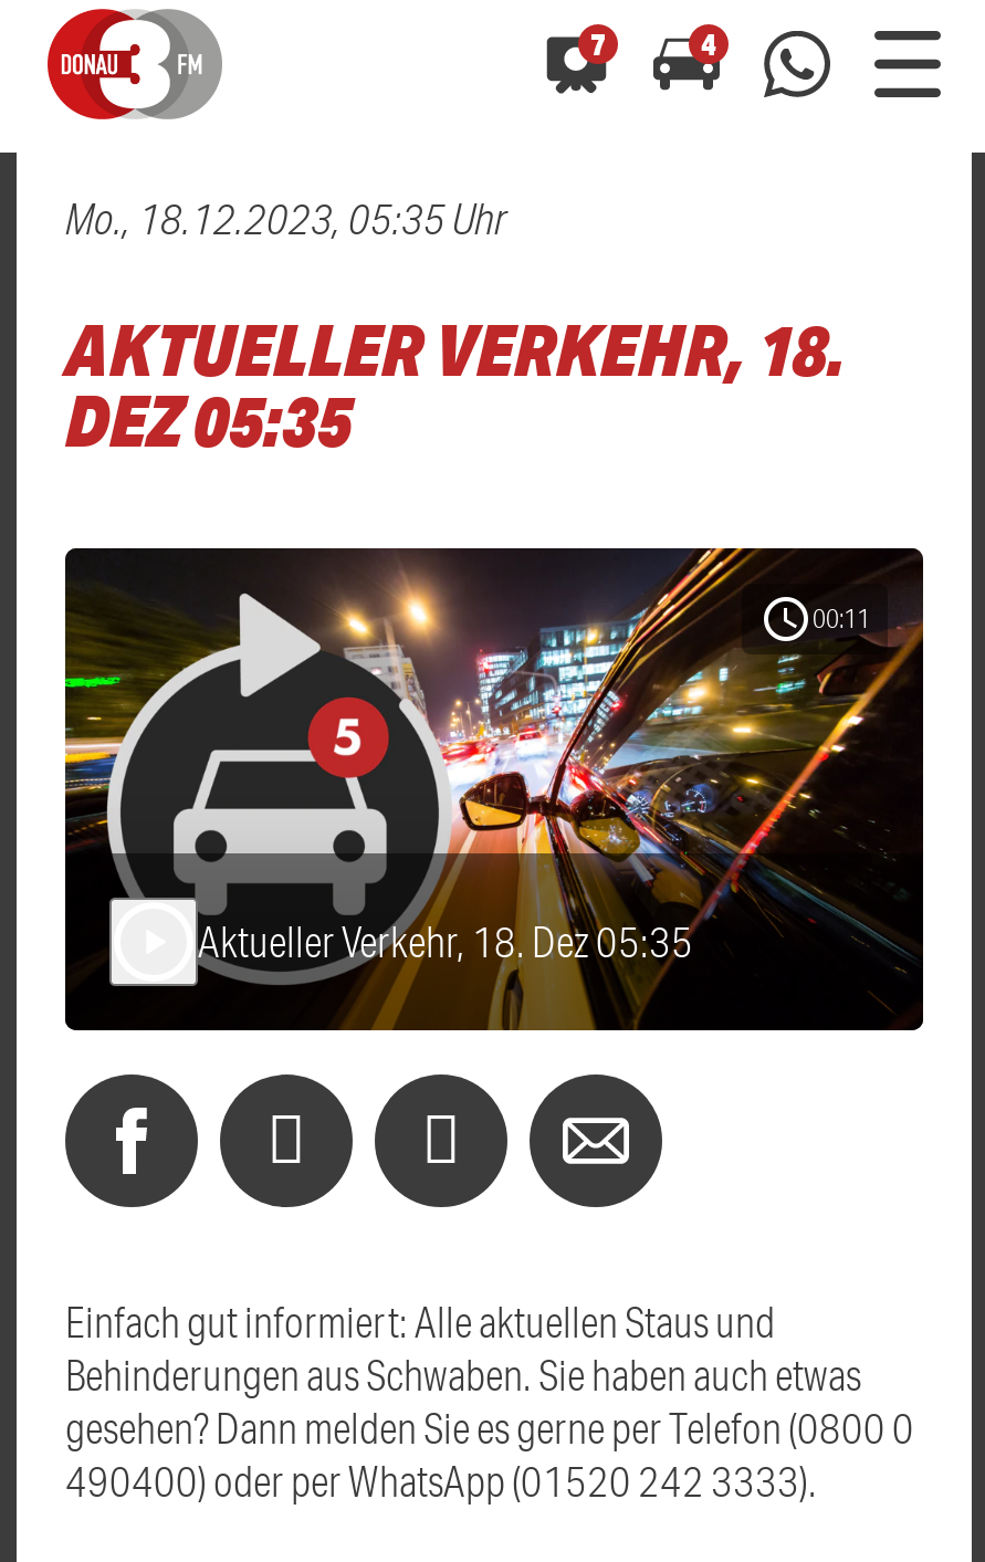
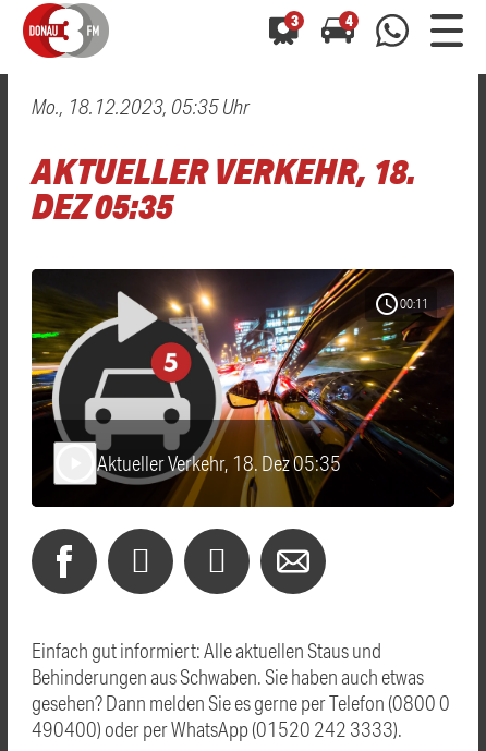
- 7
+ 3
